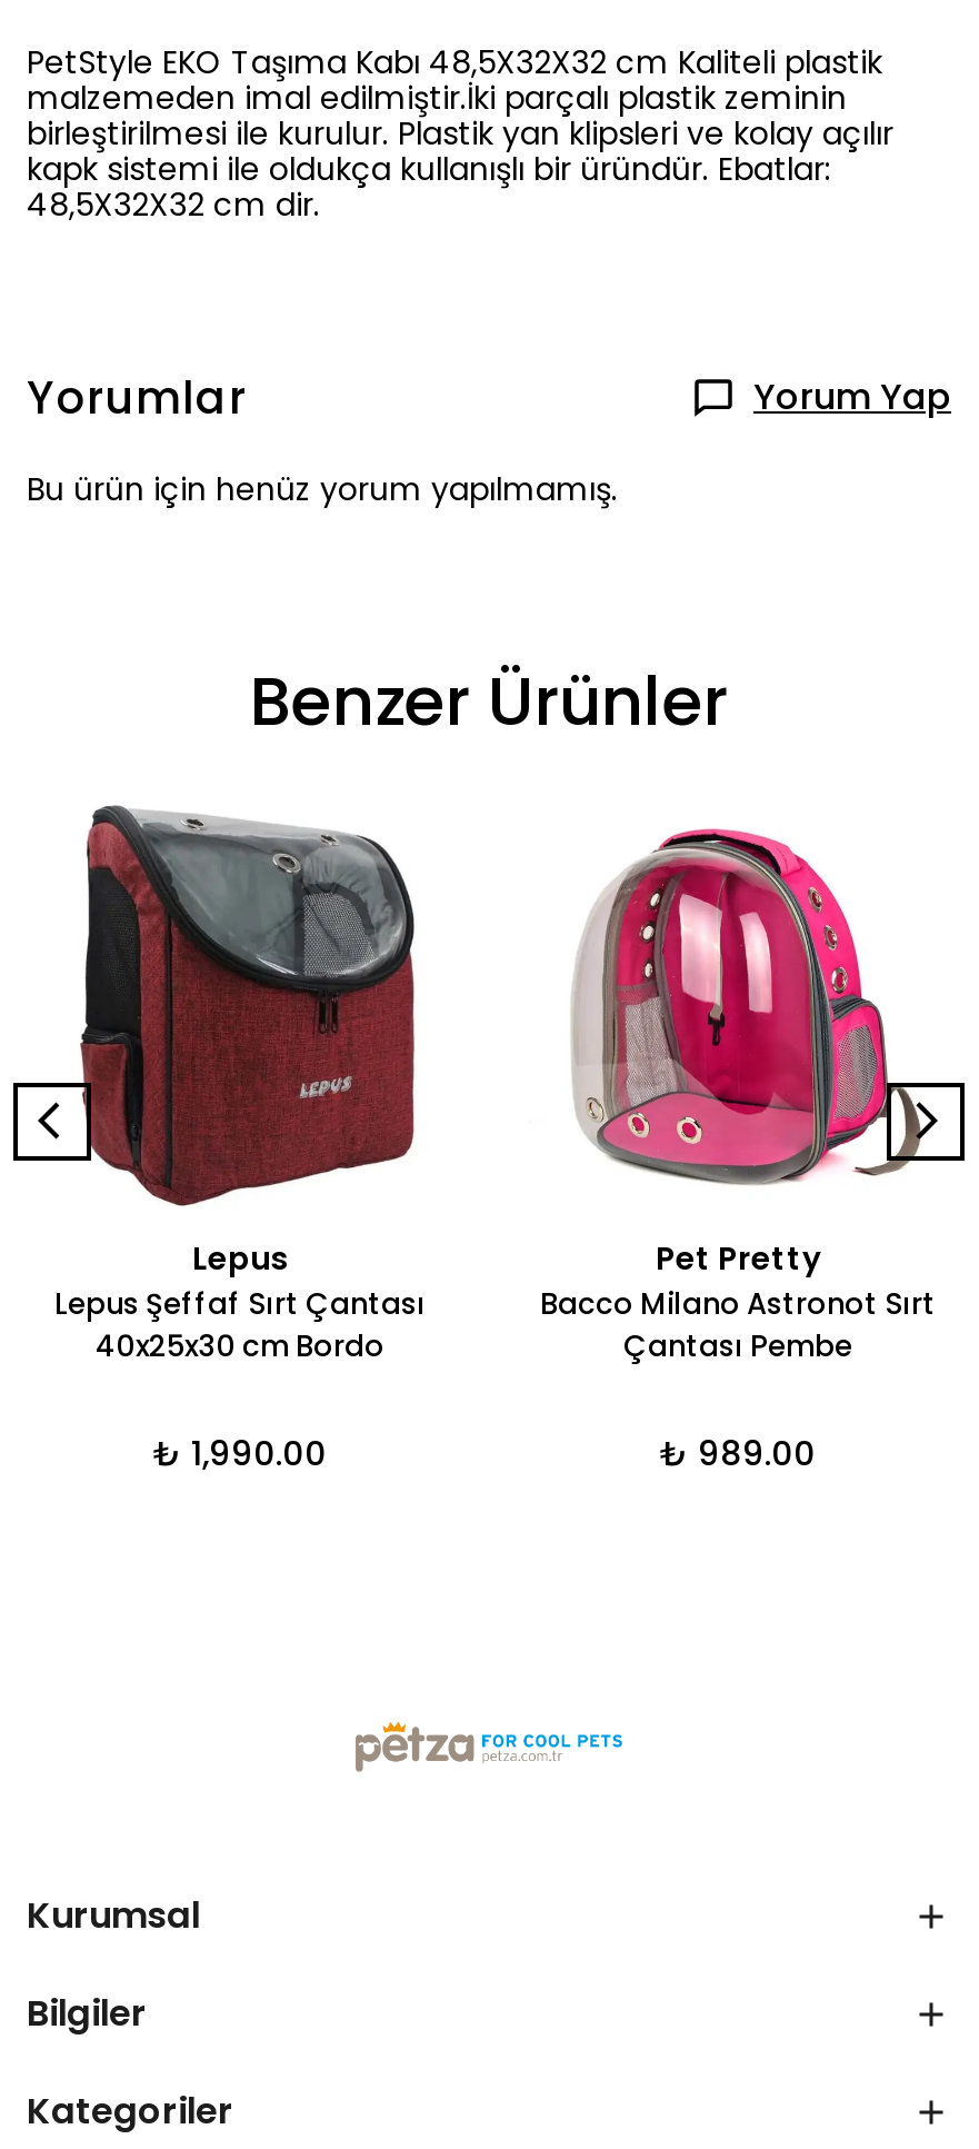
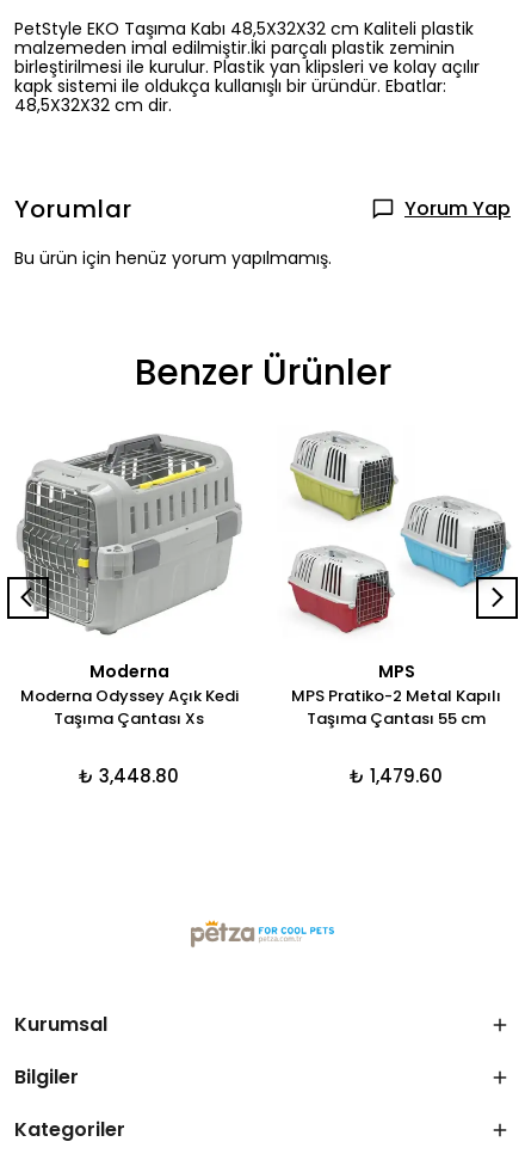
- [image]
- Lepus
- Lepus Şeffaf Sırt Çantası
- 40x25x30 cm Bordo
+ [image]
+ Moderna
+ Moderna Odyssey Açık Kedi
+ Taşıma Çantası Xs

- [image]
- Pet Pretty
- Bacco Milano Astronot Sırt
- Çantası Pembe
+ [image]
+ MPS
+ MPS Pratiko-2 Metal Kapılı
+ Taşıma Çantası 55 cm

- ₺ 1,990.00
+ ₺ 3,448.80

- ₺ 989.00
+ ₺ 1,479.60
